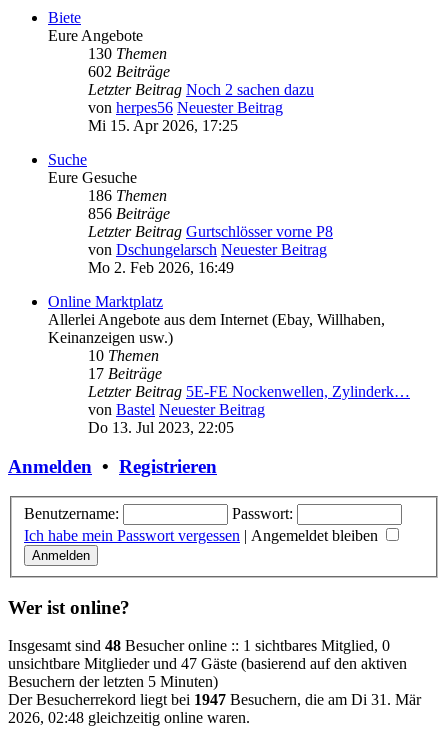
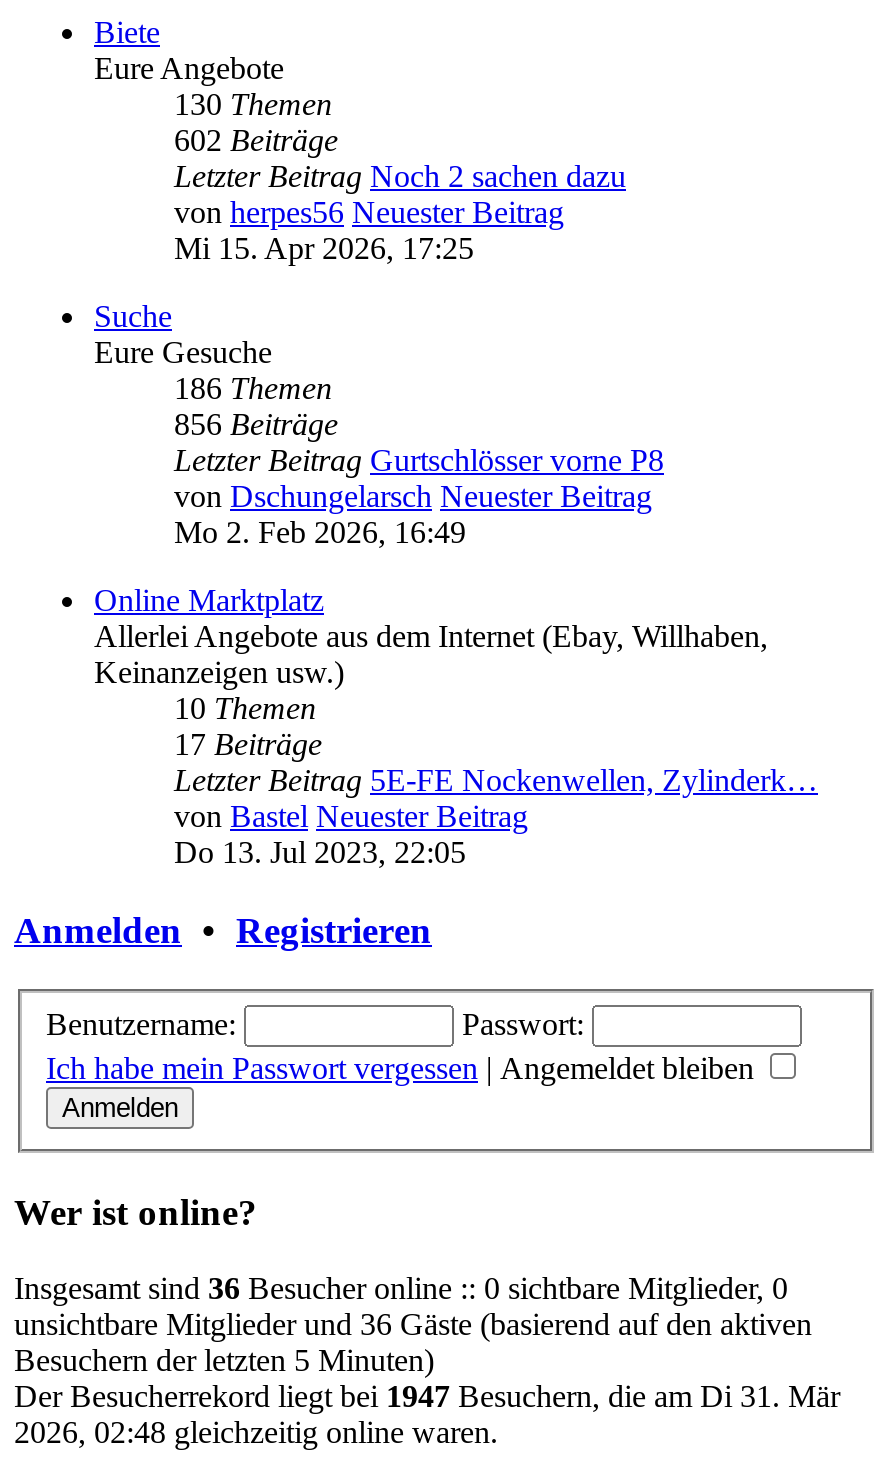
- Insgesamt sind 48 Besucher online :: 1 sichtbares Mitglied, 0
+ Insgesamt sind 36 Besucher online :: 0 sichtbare Mitglieder, 0

- unsichtbare Mitglieder und 47 Gäste (basierend auf den aktiven
+ unsichtbare Mitglieder und 36 Gäste (basierend auf den aktiven
